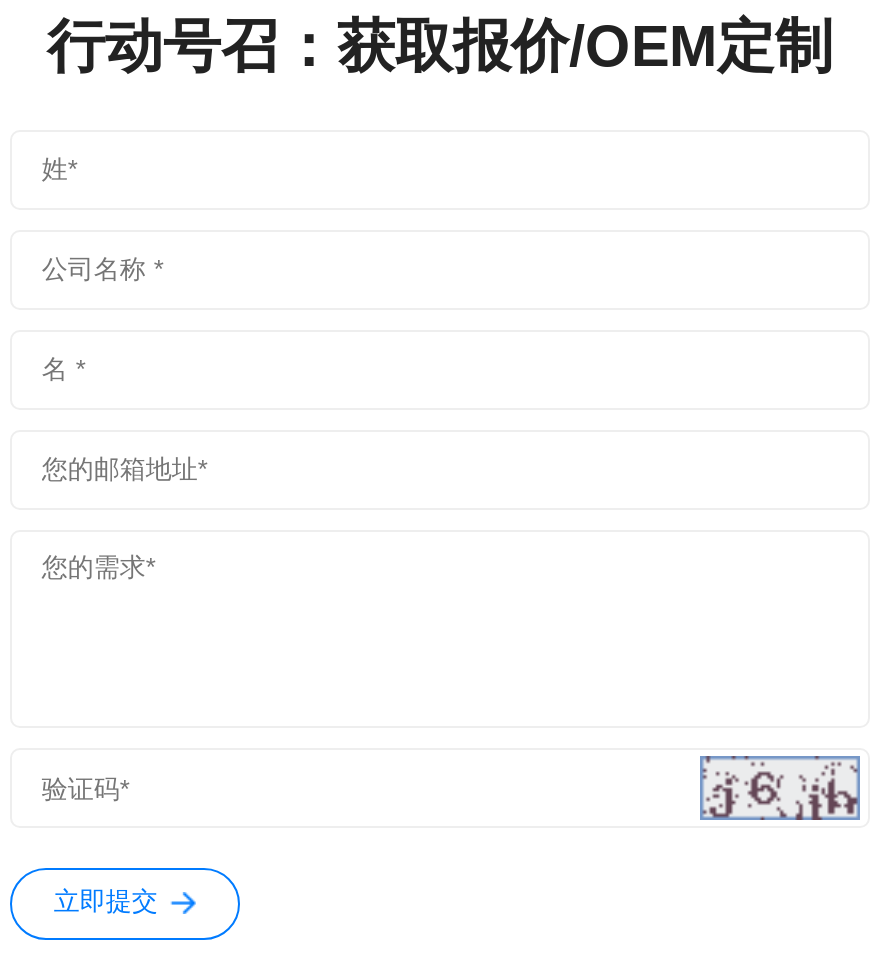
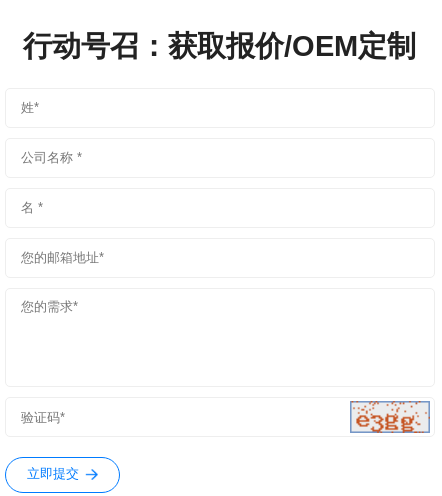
- [image]
+ [image]
